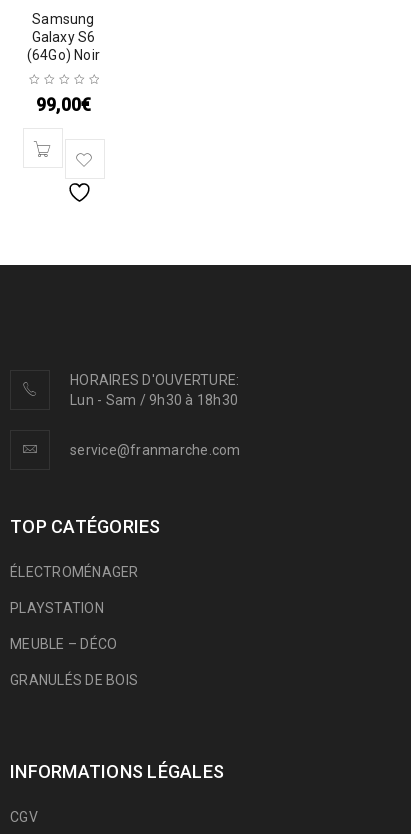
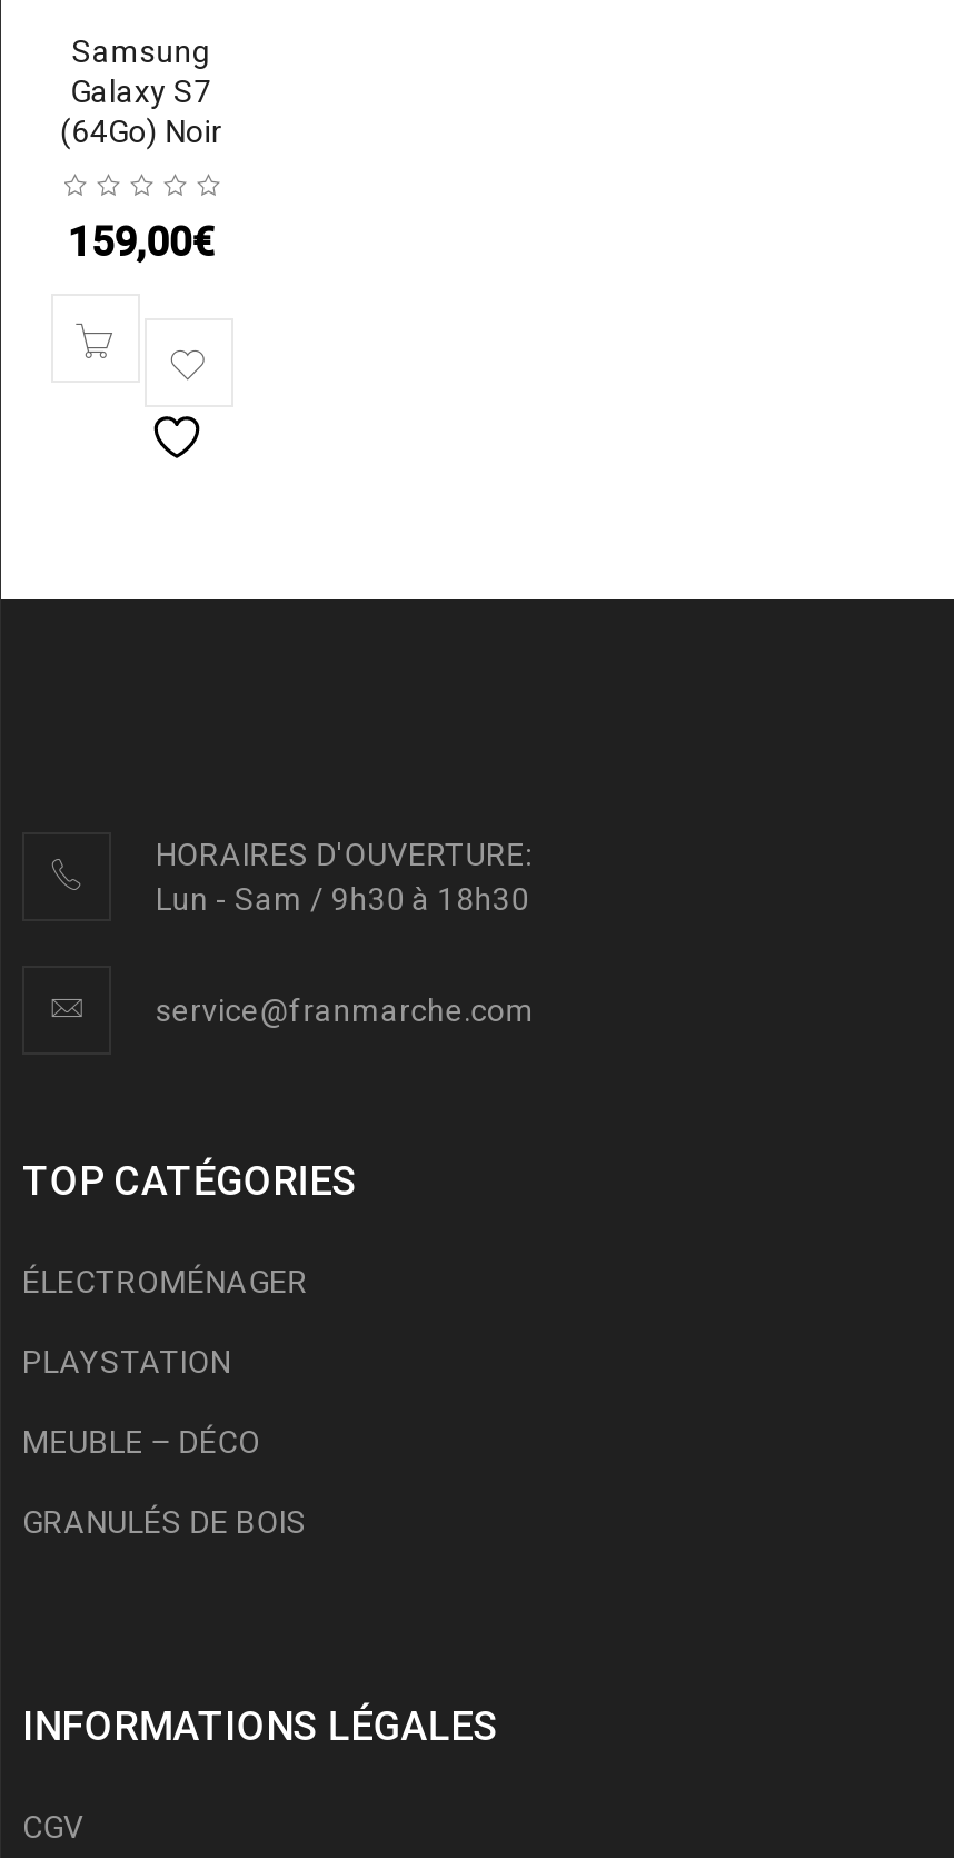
- Galaxy S6
+ Galaxy S7

- 99,00€
+ 159,00€
